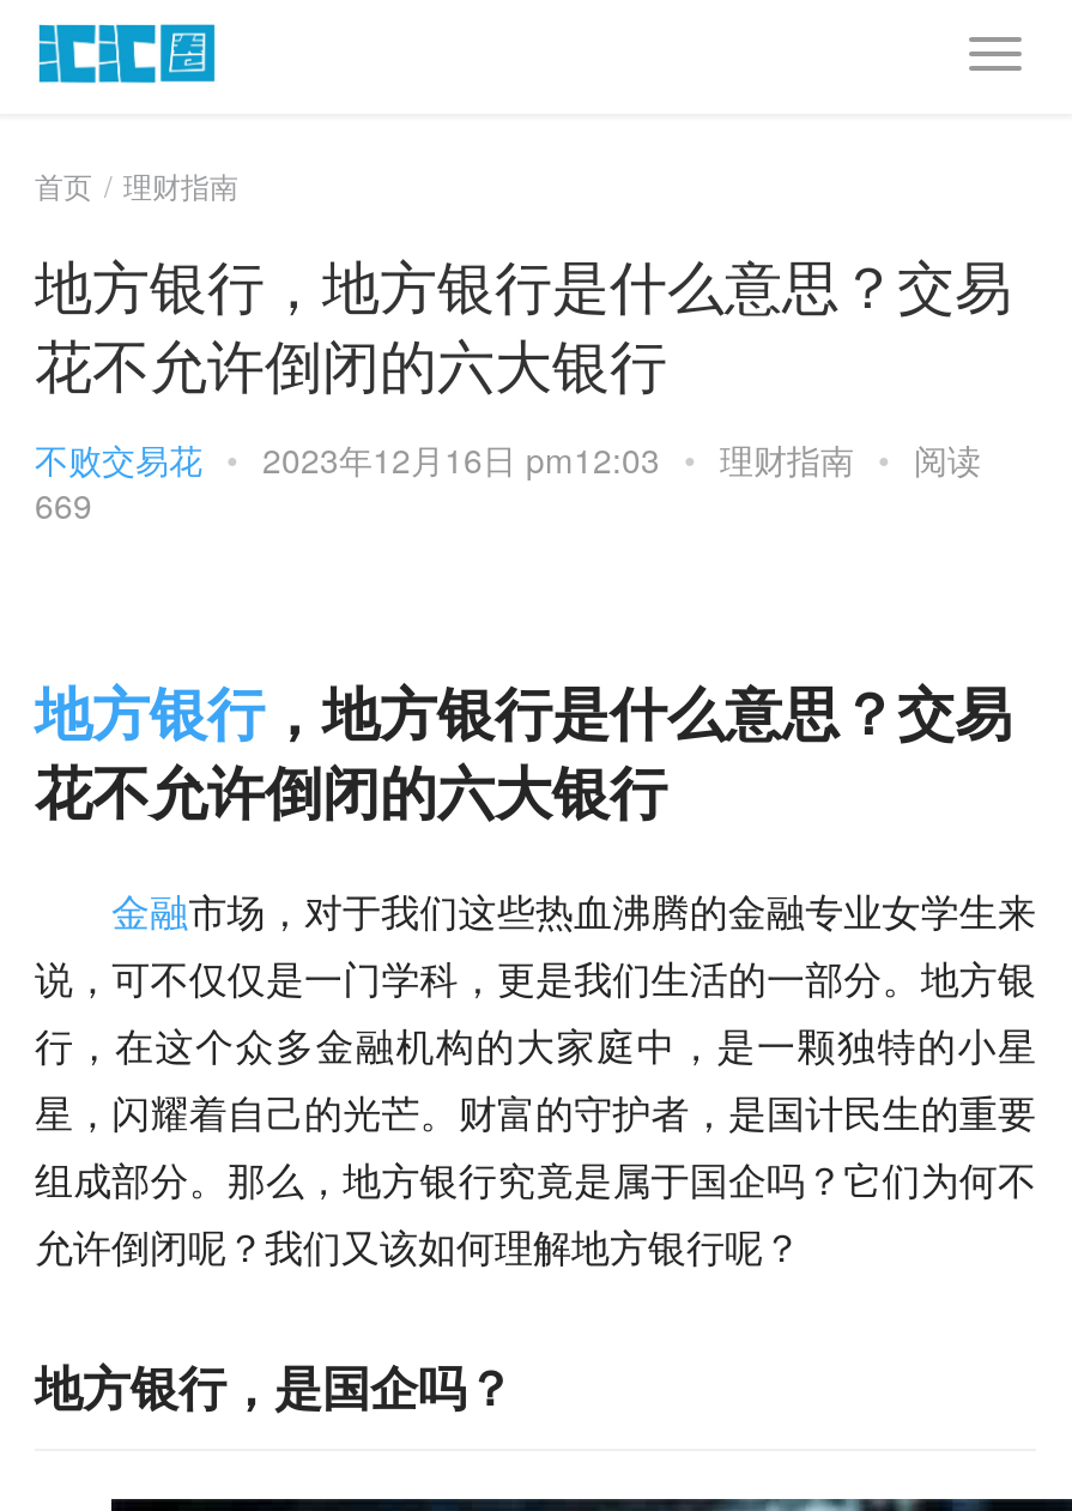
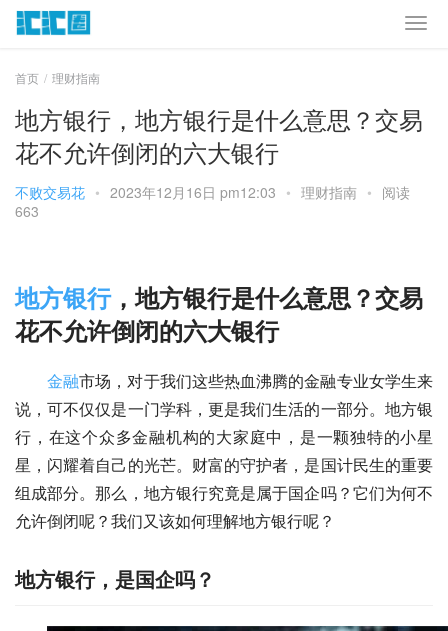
- 669
+ 663
